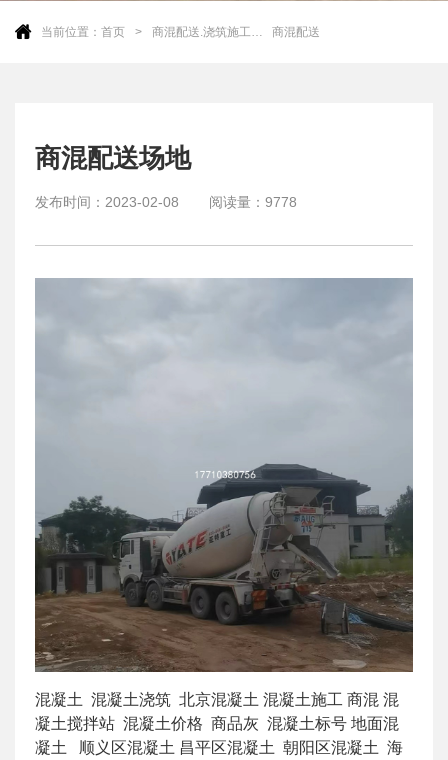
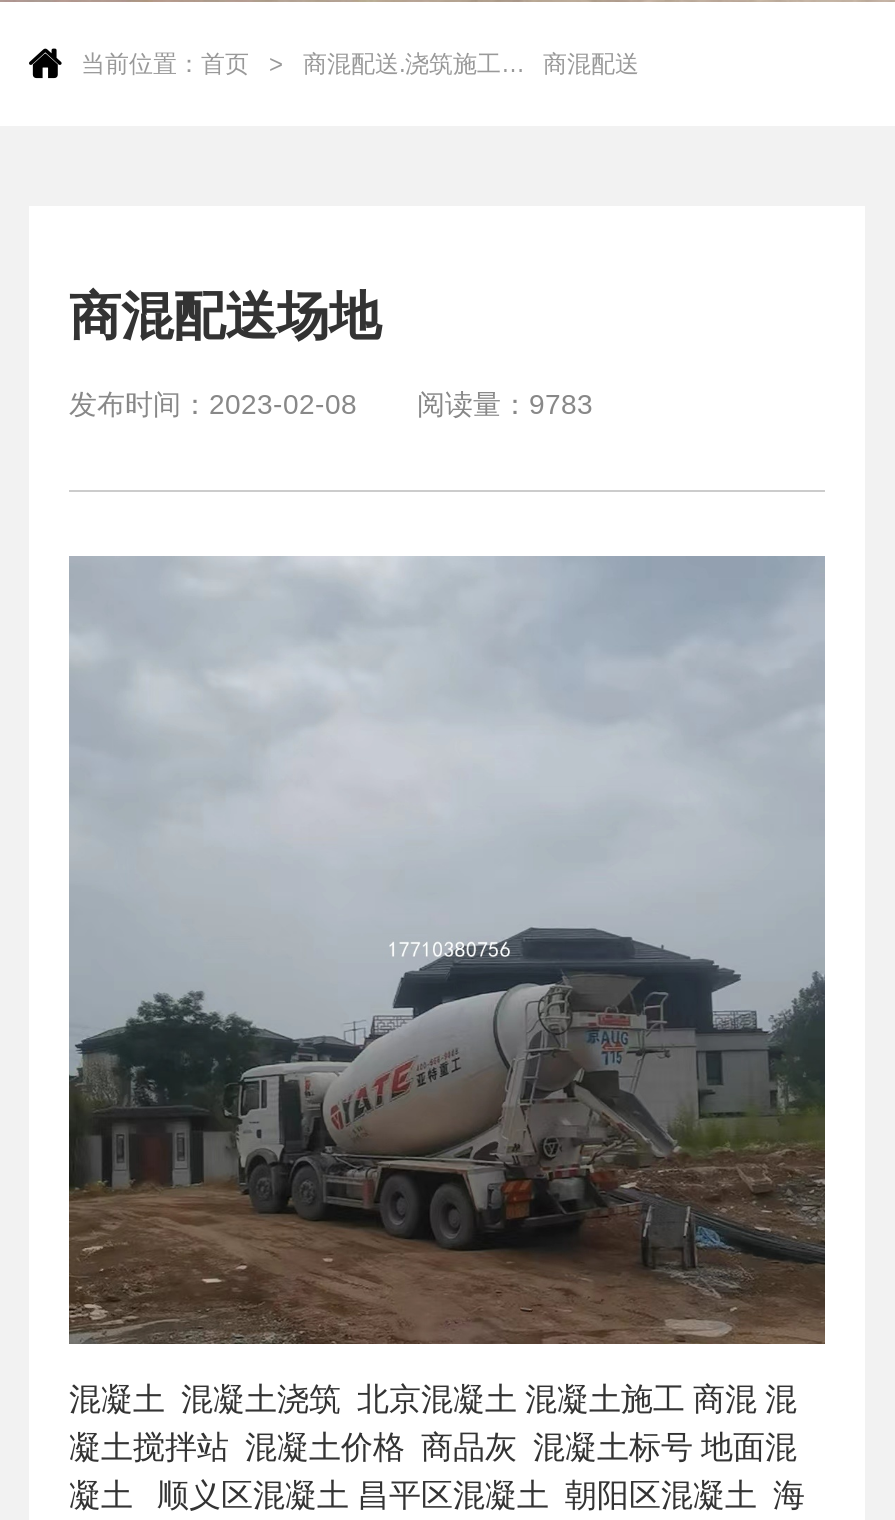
- 发布时间：2023-02-08 阅读量：9778
+ 发布时间：2023-02-08 阅读量：9783
